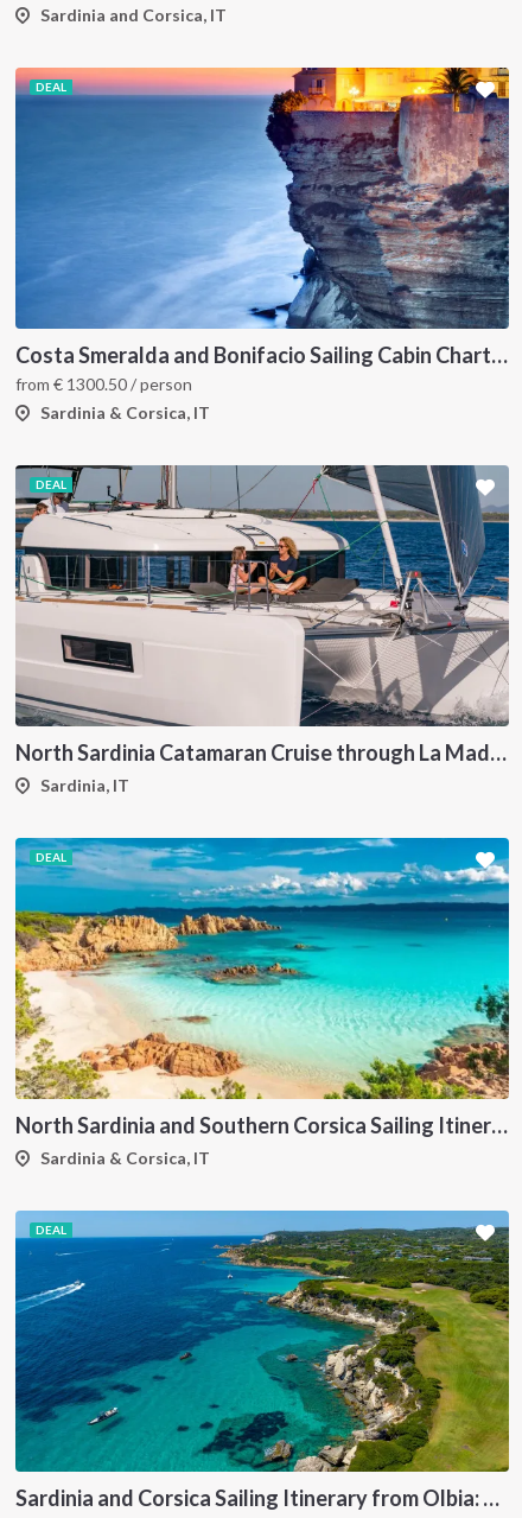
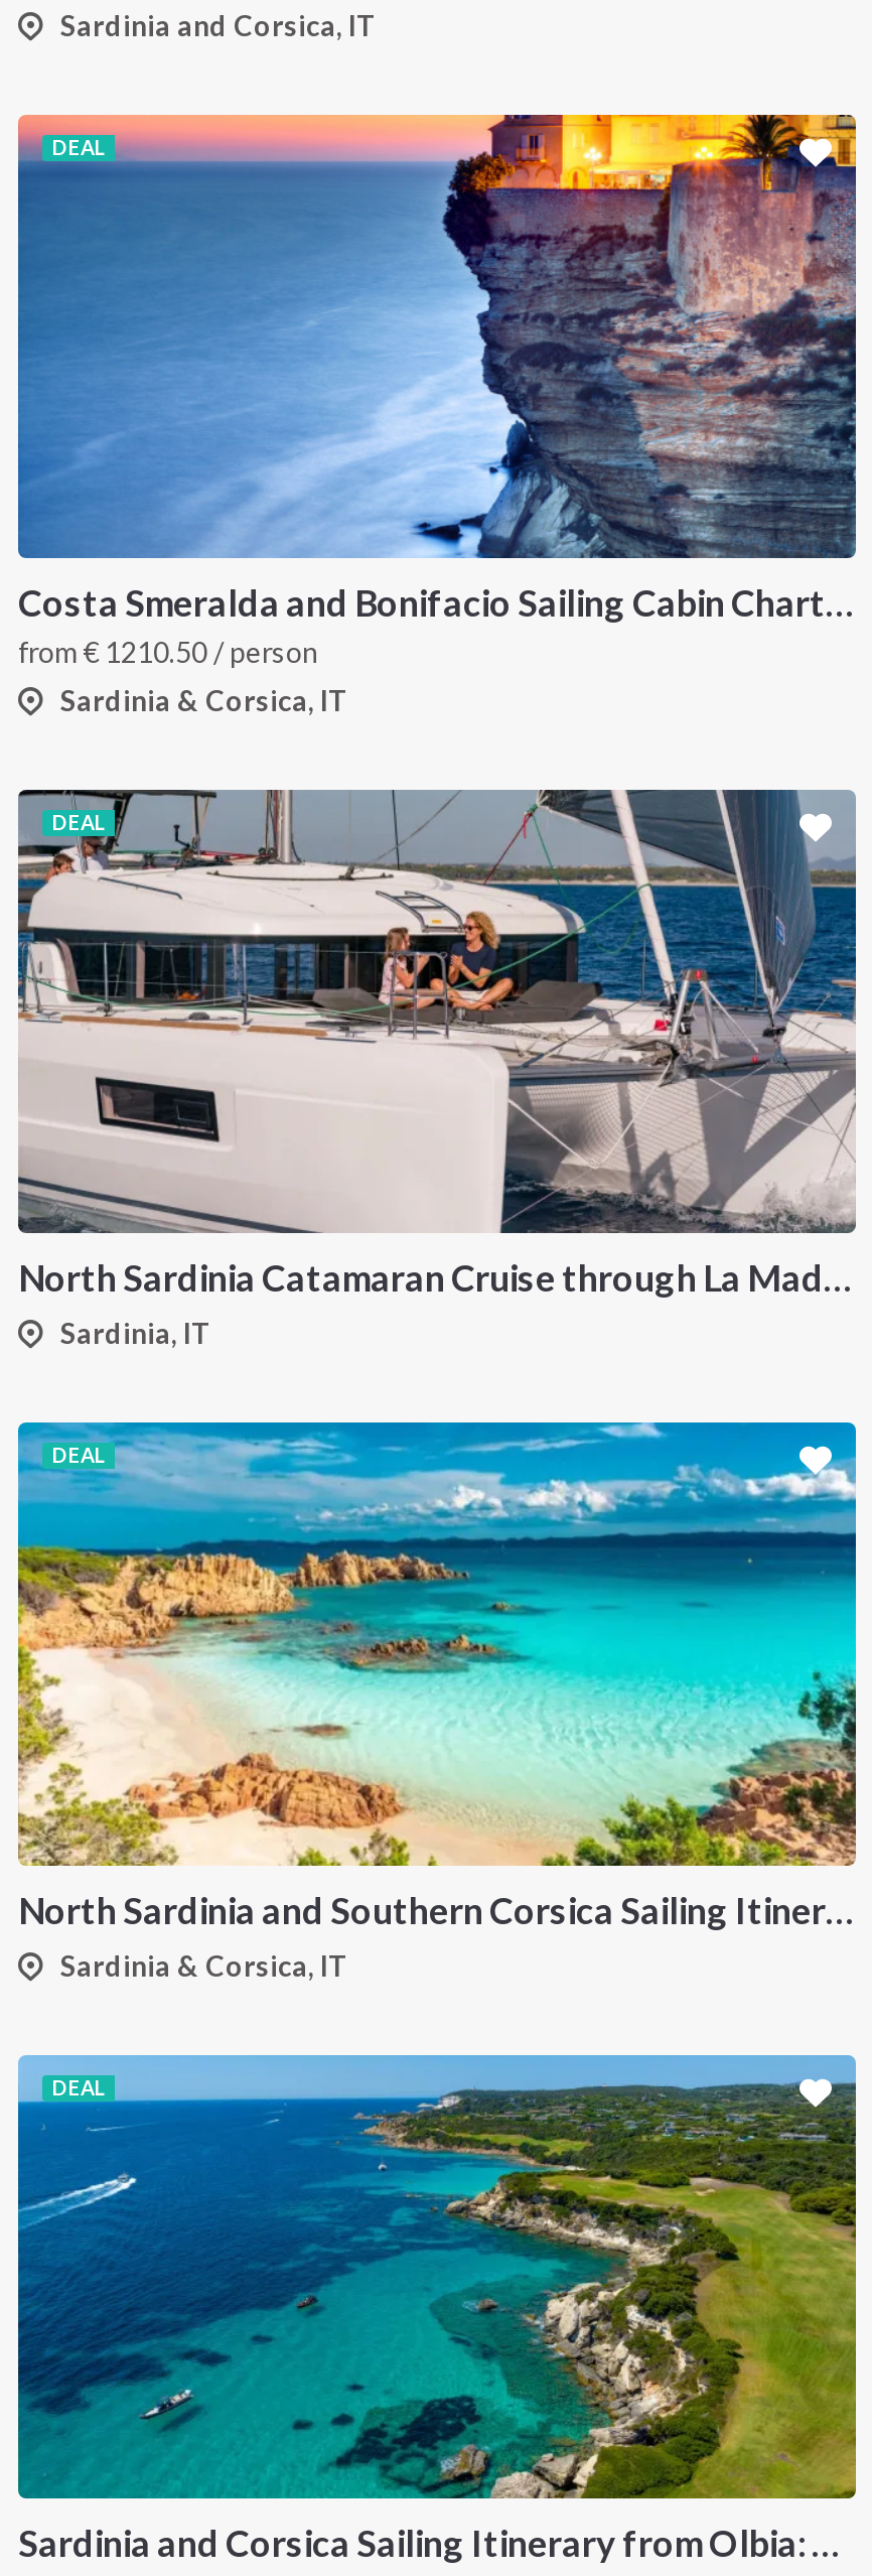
- from € 1300.50 / person
+ from € 1210.50 / person
